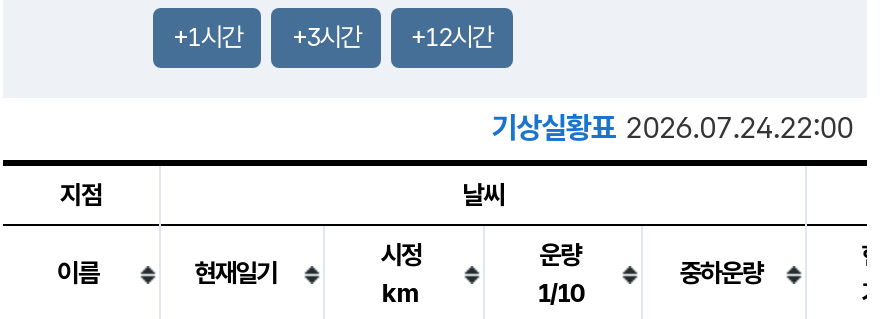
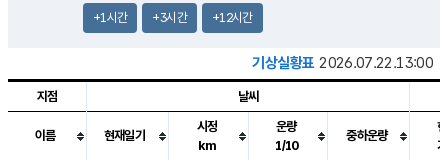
- 기상실황표 2026.07.24.22:00
+ 기상실황표 2026.07.22.13:00
